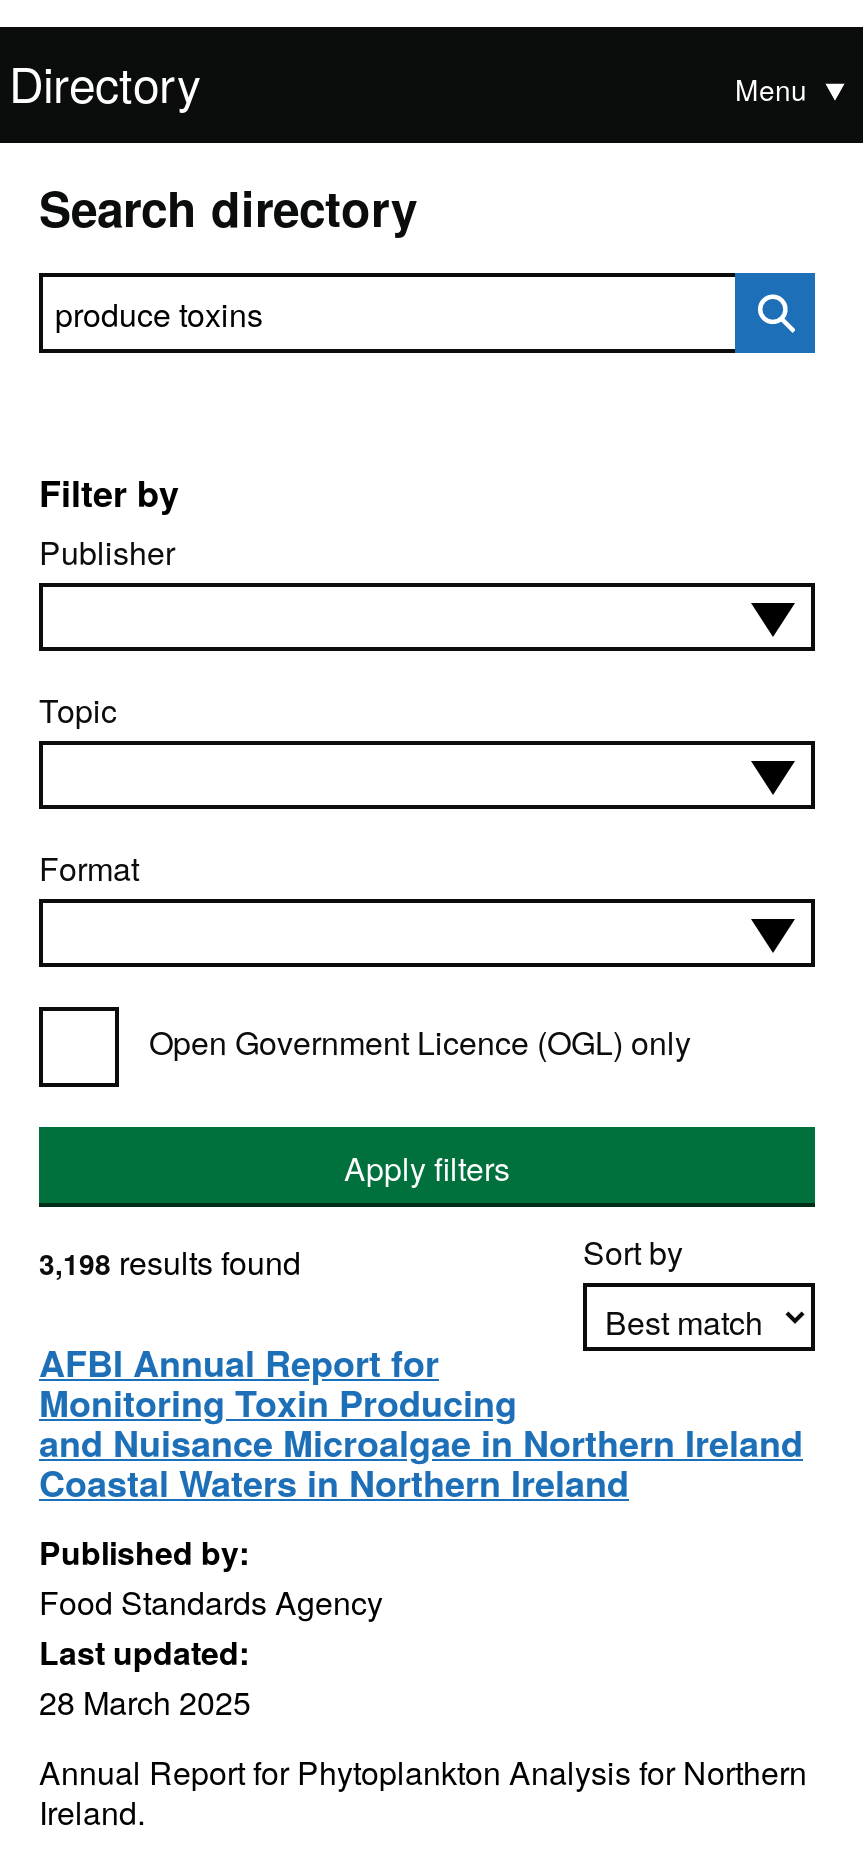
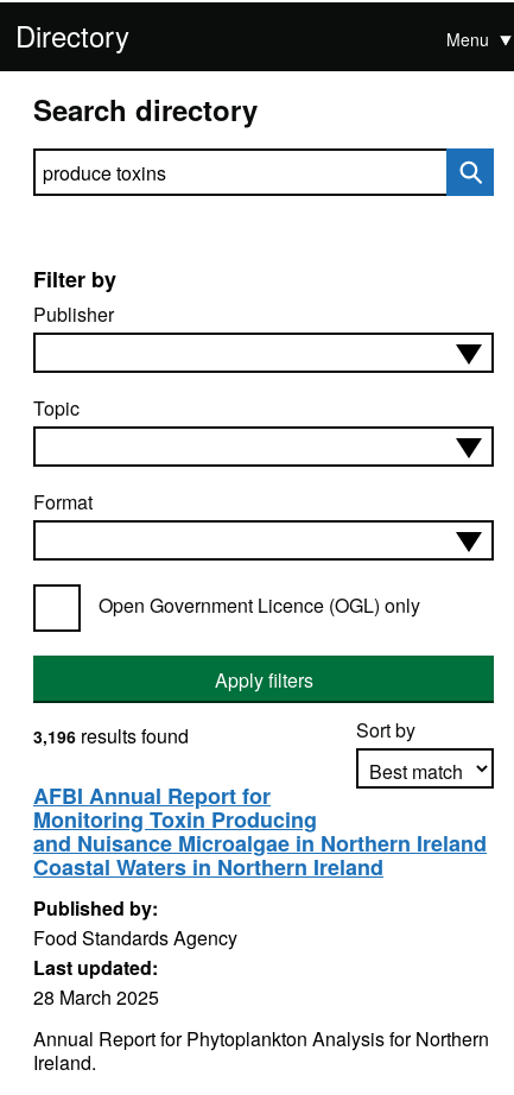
- 3,198 results found
+ 3,196 results found
